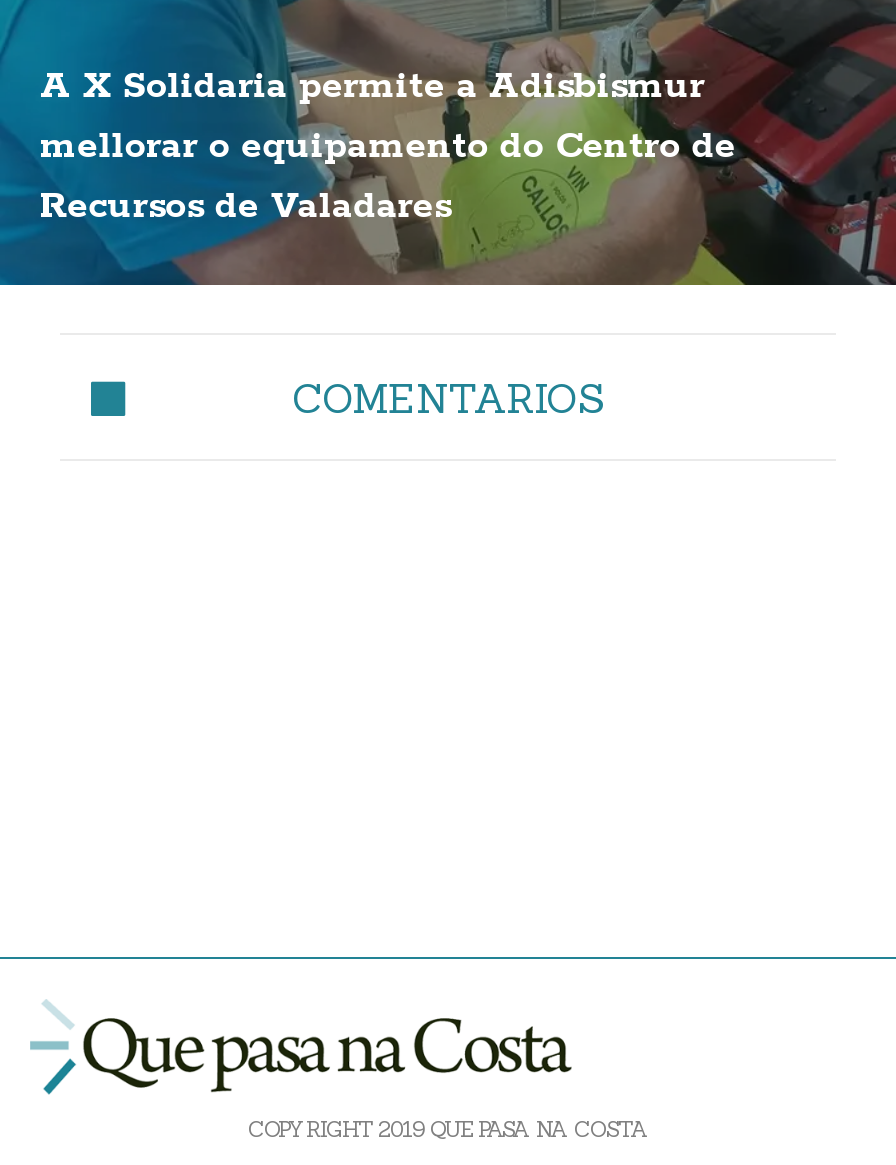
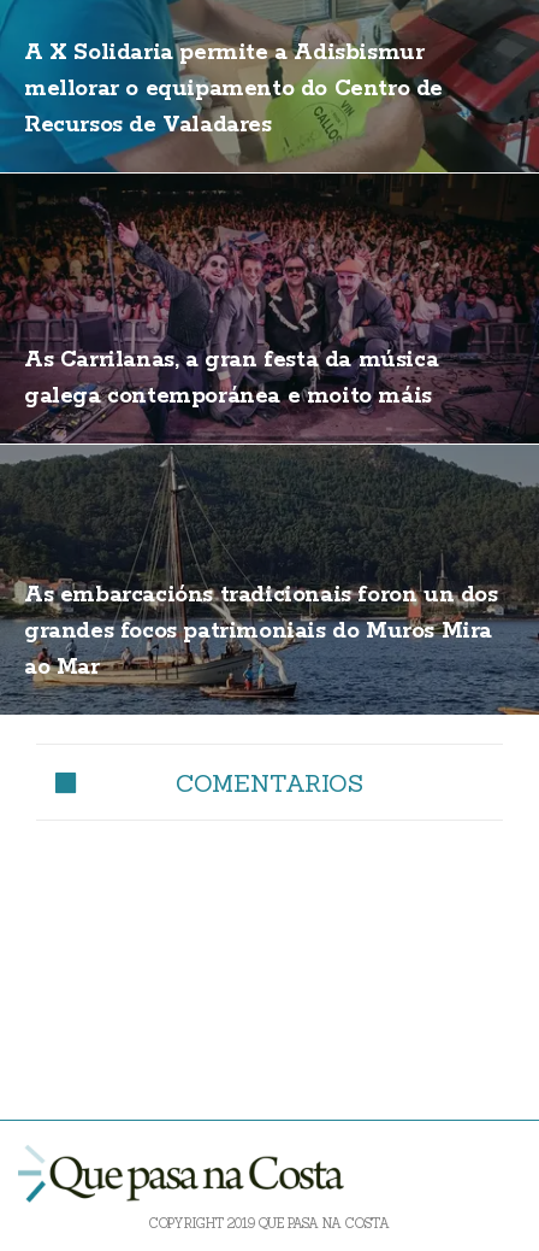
+ [image]
+ As Carrilanas, a gran festa da música
+ galega contemporánea e moito máis

+ As embarcacións tradicionais foron un dos
+ grandes focos patrimoniais do Muros Mira
+ ao Mar
